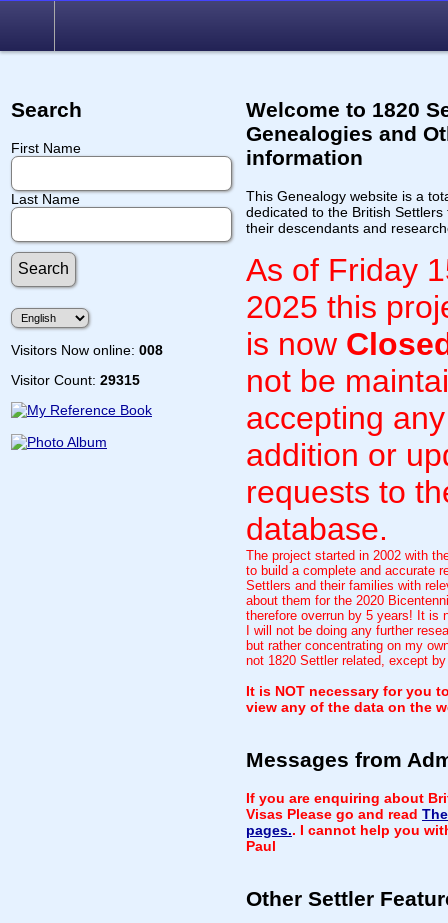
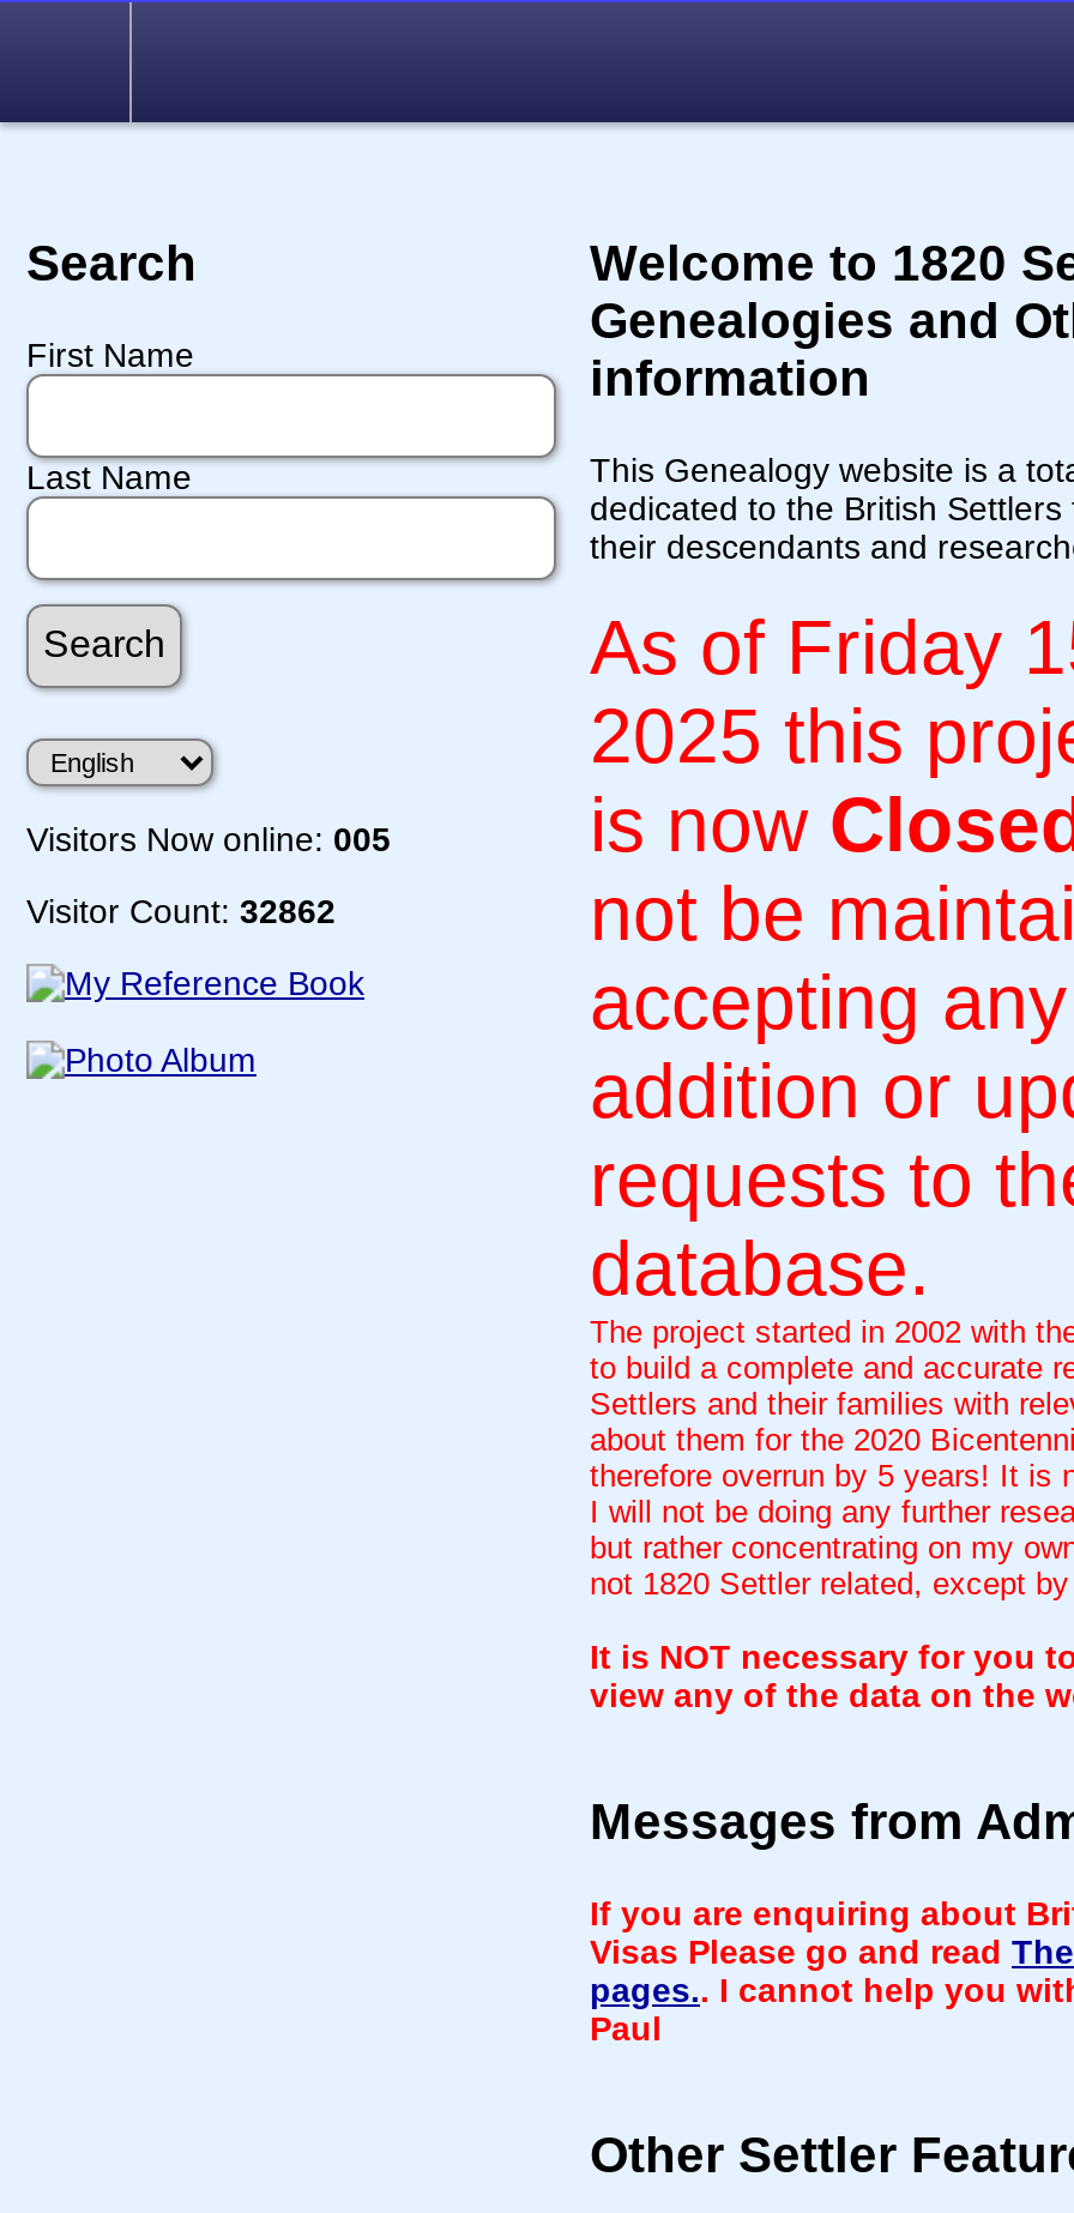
- Visitors Now online: 008
+ Visitors Now online: 005

- Visitor Count: 29315
+ Visitor Count: 32862
